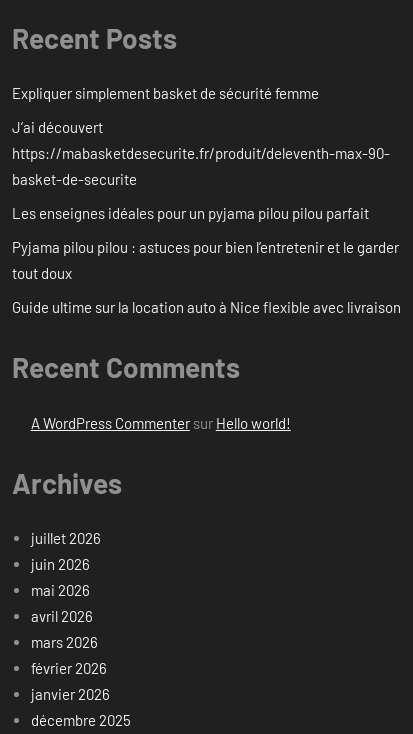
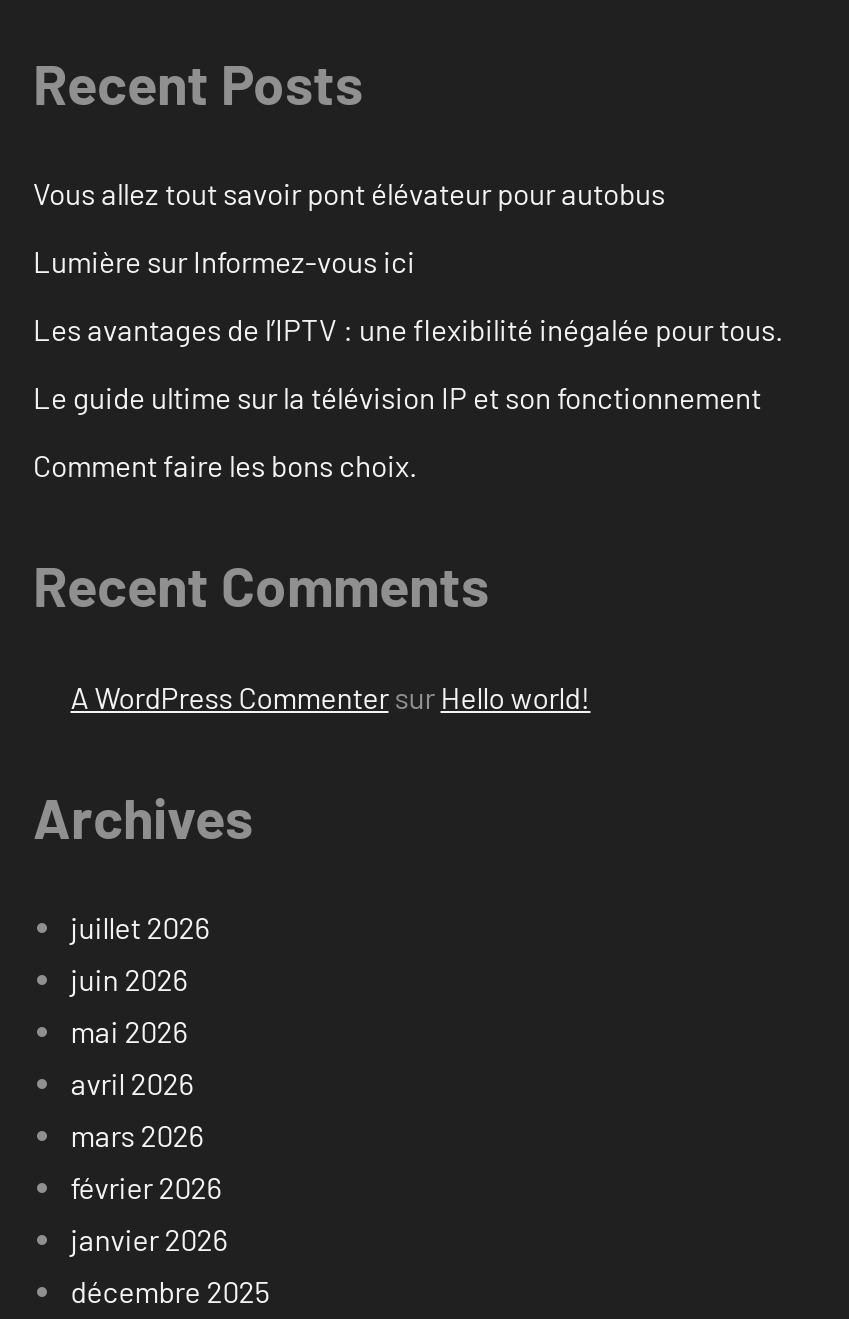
- Expliquer simplement basket de sécurité femme
+ Vous allez tout savoir pont élévateur pour autobus

- J’ai découvert
- https://mabasketdesecurite.fr/produit/deleventh-max-90-
- basket-de-securite
+ Lumière sur Informez-vous ici

- Les enseignes idéales pour un pyjama pilou pilou parfait
+ Les avantages de l’IPTV : une flexibilité inégalée pour tous.

- Pyjama pilou pilou : astuces pour bien l’entretenir et le garder
- tout doux
+ Le guide ultime sur la télévision IP et son fonctionnement

- Guide ultime sur la location auto à Nice flexible avec livraison
+ Comment faire les bons choix.
